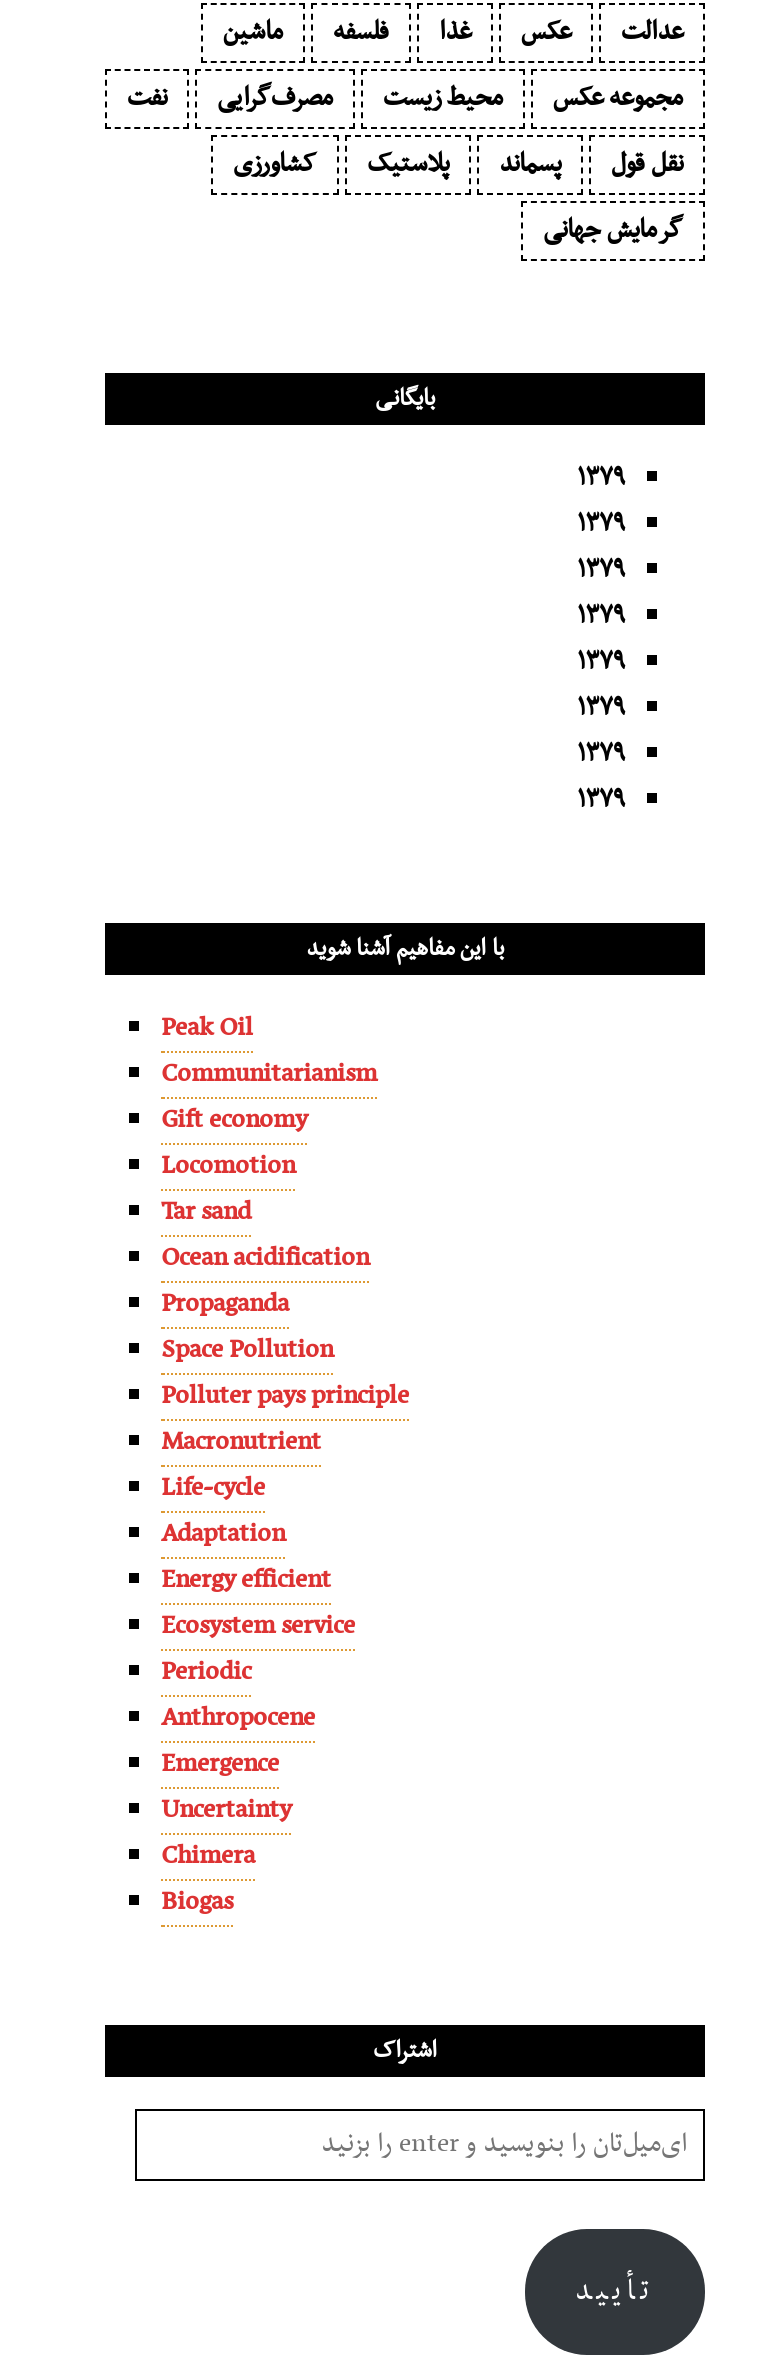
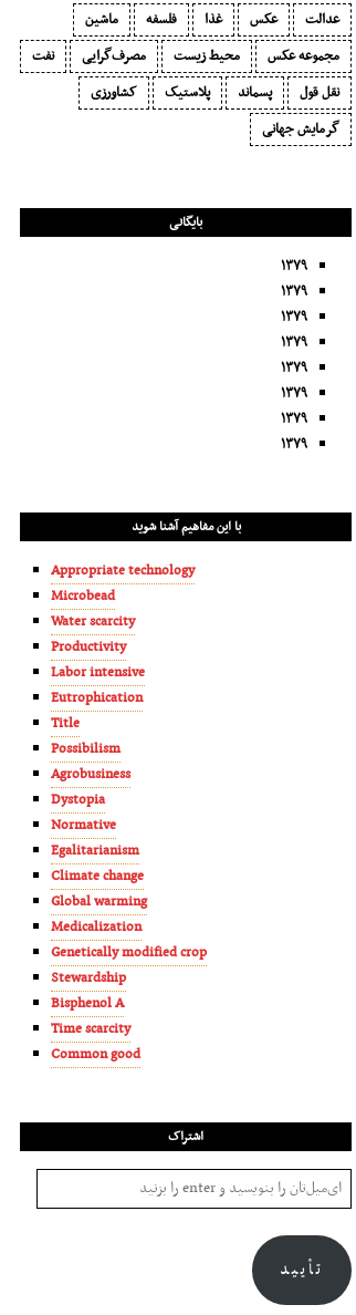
- Peak Oil
- Communitarianism
- Gift economy
- Locomotion
- Tar sand
- Ocean acidification
- Propaganda
- Space Pollution
- Polluter pays principle
- Macronutrient
- Life-cycle
- Adaptation
- Energy efficient
- Ecosystem service
- Periodic
- Anthropocene
- Emergence
- Uncertainty
- Chimera
- Biogas
+ Appropriate technology
+ Microbead
+ Water scarcity
+ Productivity
+ Labor intensive
+ Eutrophication
+ Title
+ Possibilism
+ Agrobusiness
+ Dystopia
+ Normative
+ Egalitarianism
+ Climate change
+ Global warming
+ Medicalization
+ Genetically modified crop
+ Stewardship
+ Bisphenol A
+ Time scarcity
+ Common good
